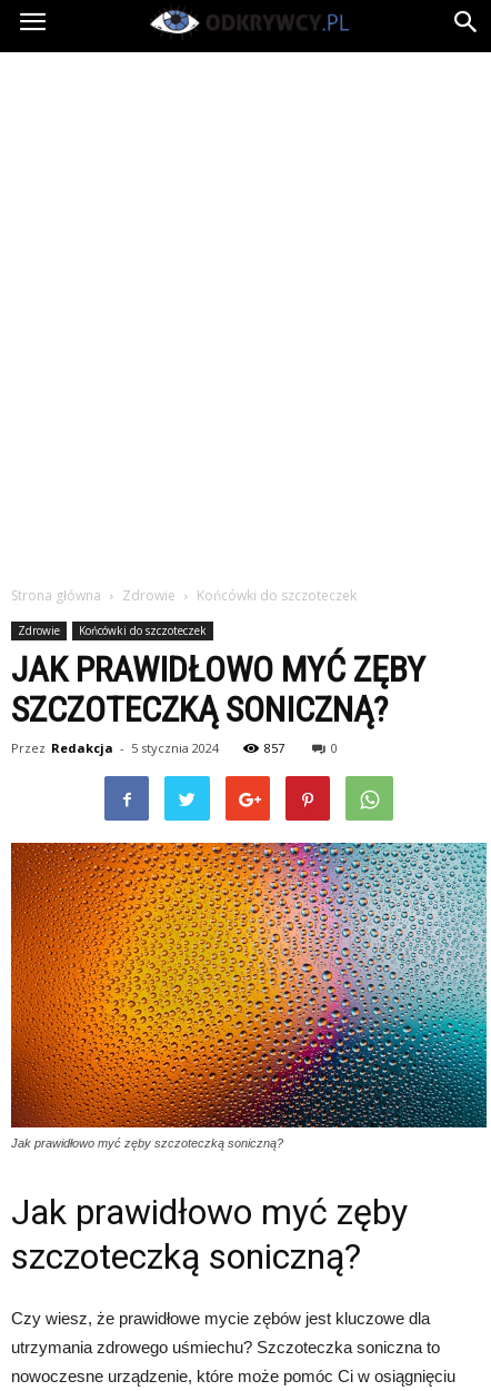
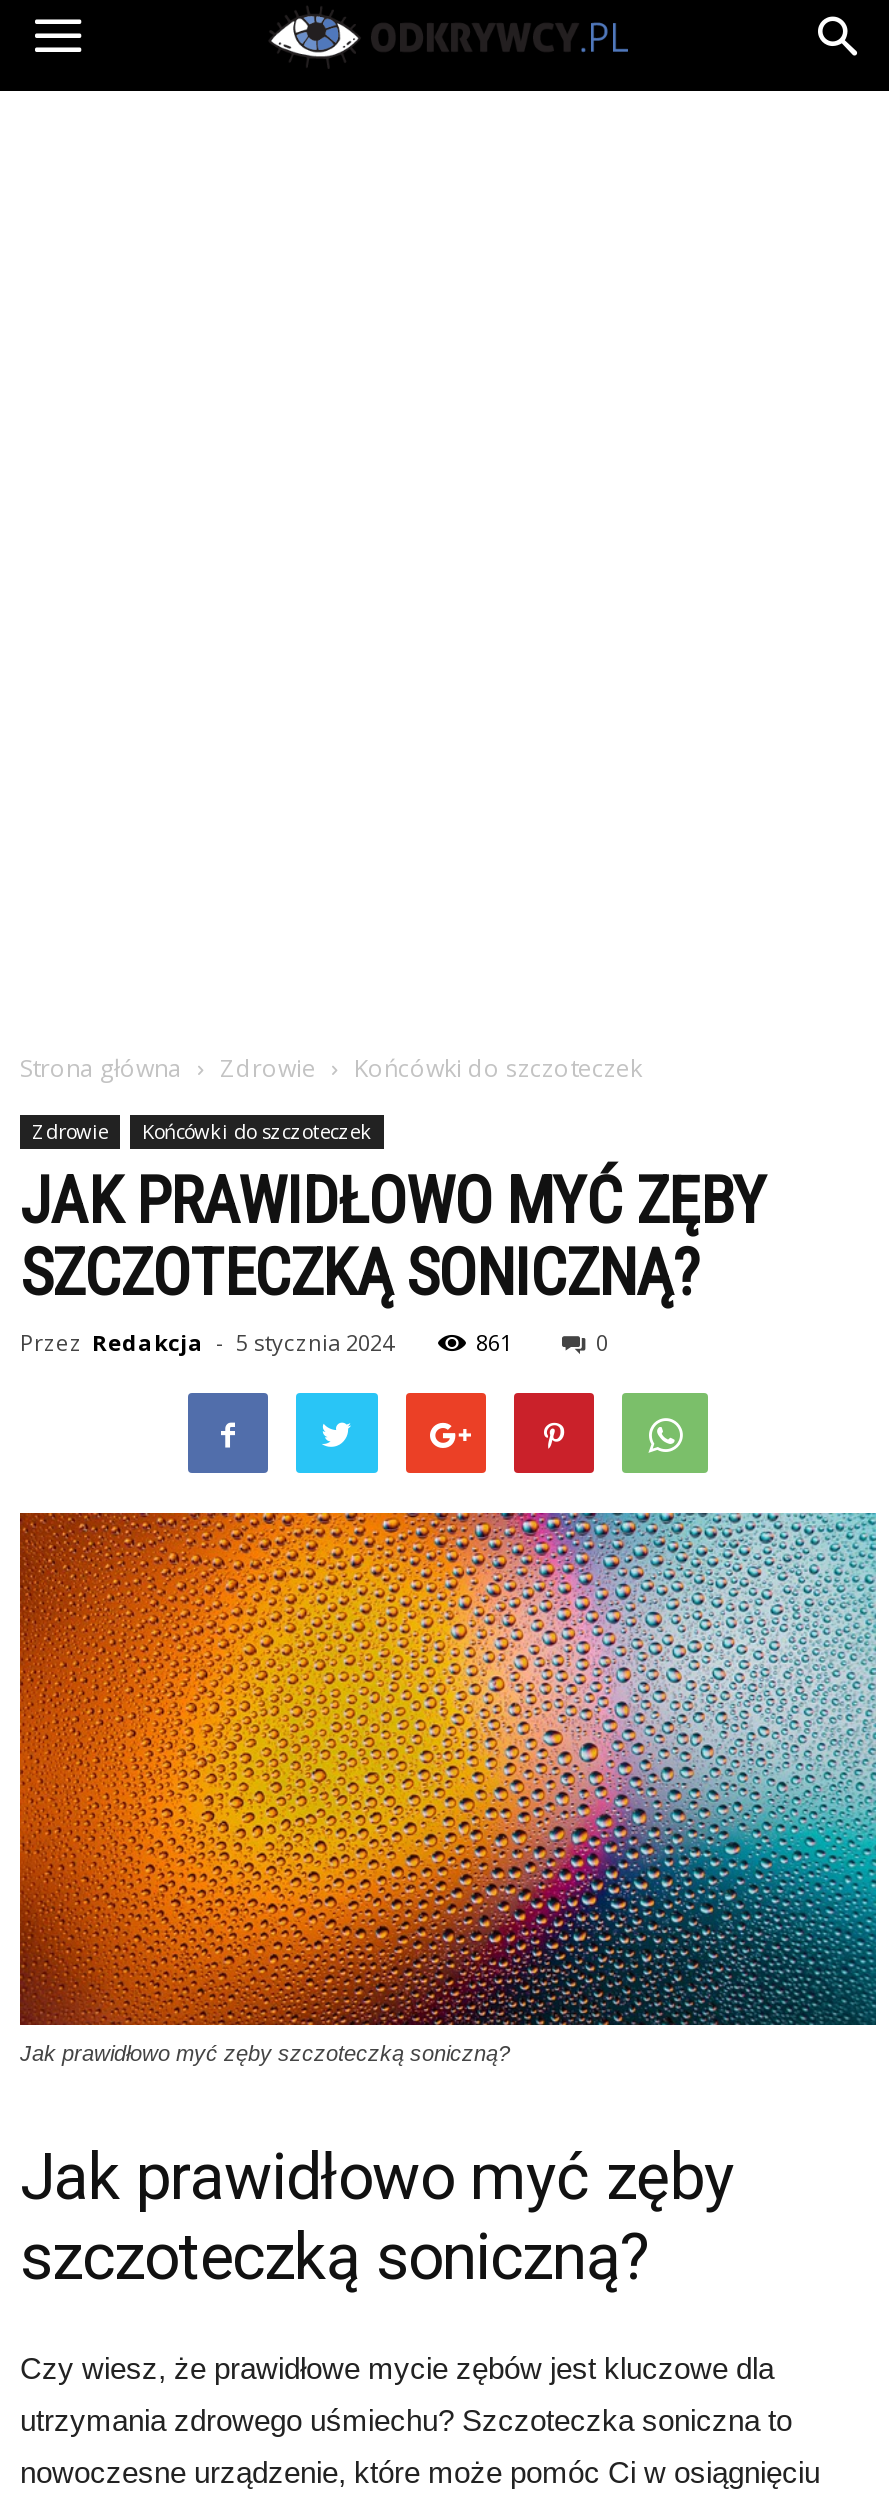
- 857
+ 861
